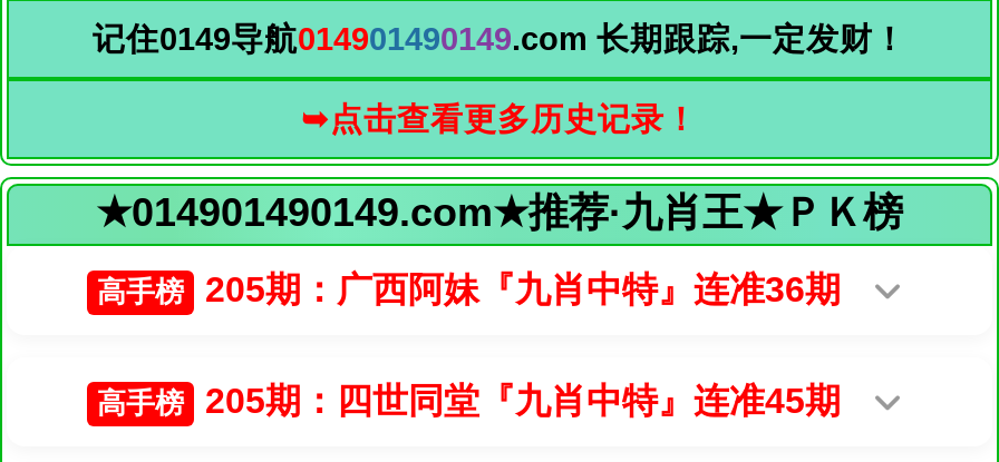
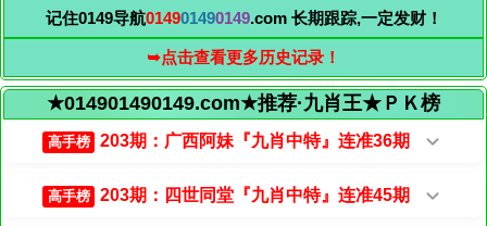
- 205期：广西阿妹『九肖中特』连准36期
+ 203期：广西阿妹『九肖中特』连准36期

- 205期：四世同堂『九肖中特』连准45期
+ 203期：四世同堂『九肖中特』连准45期
